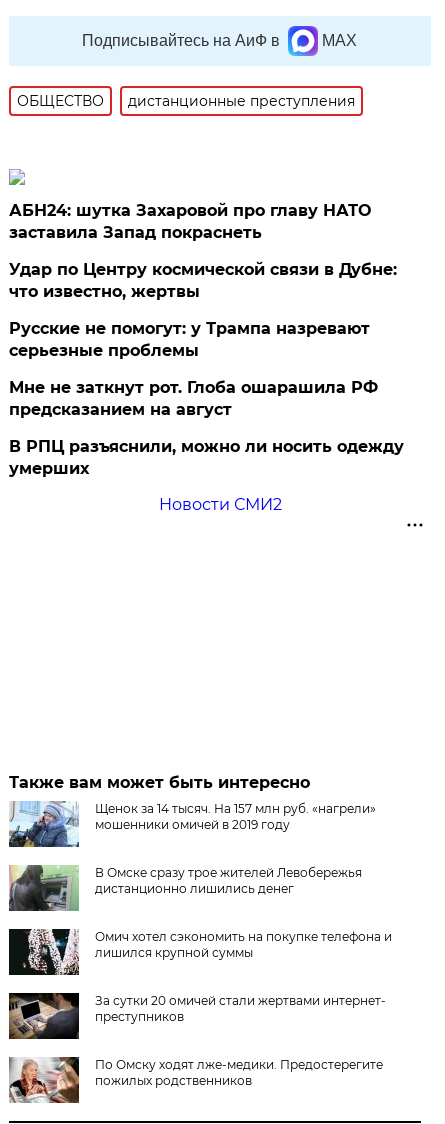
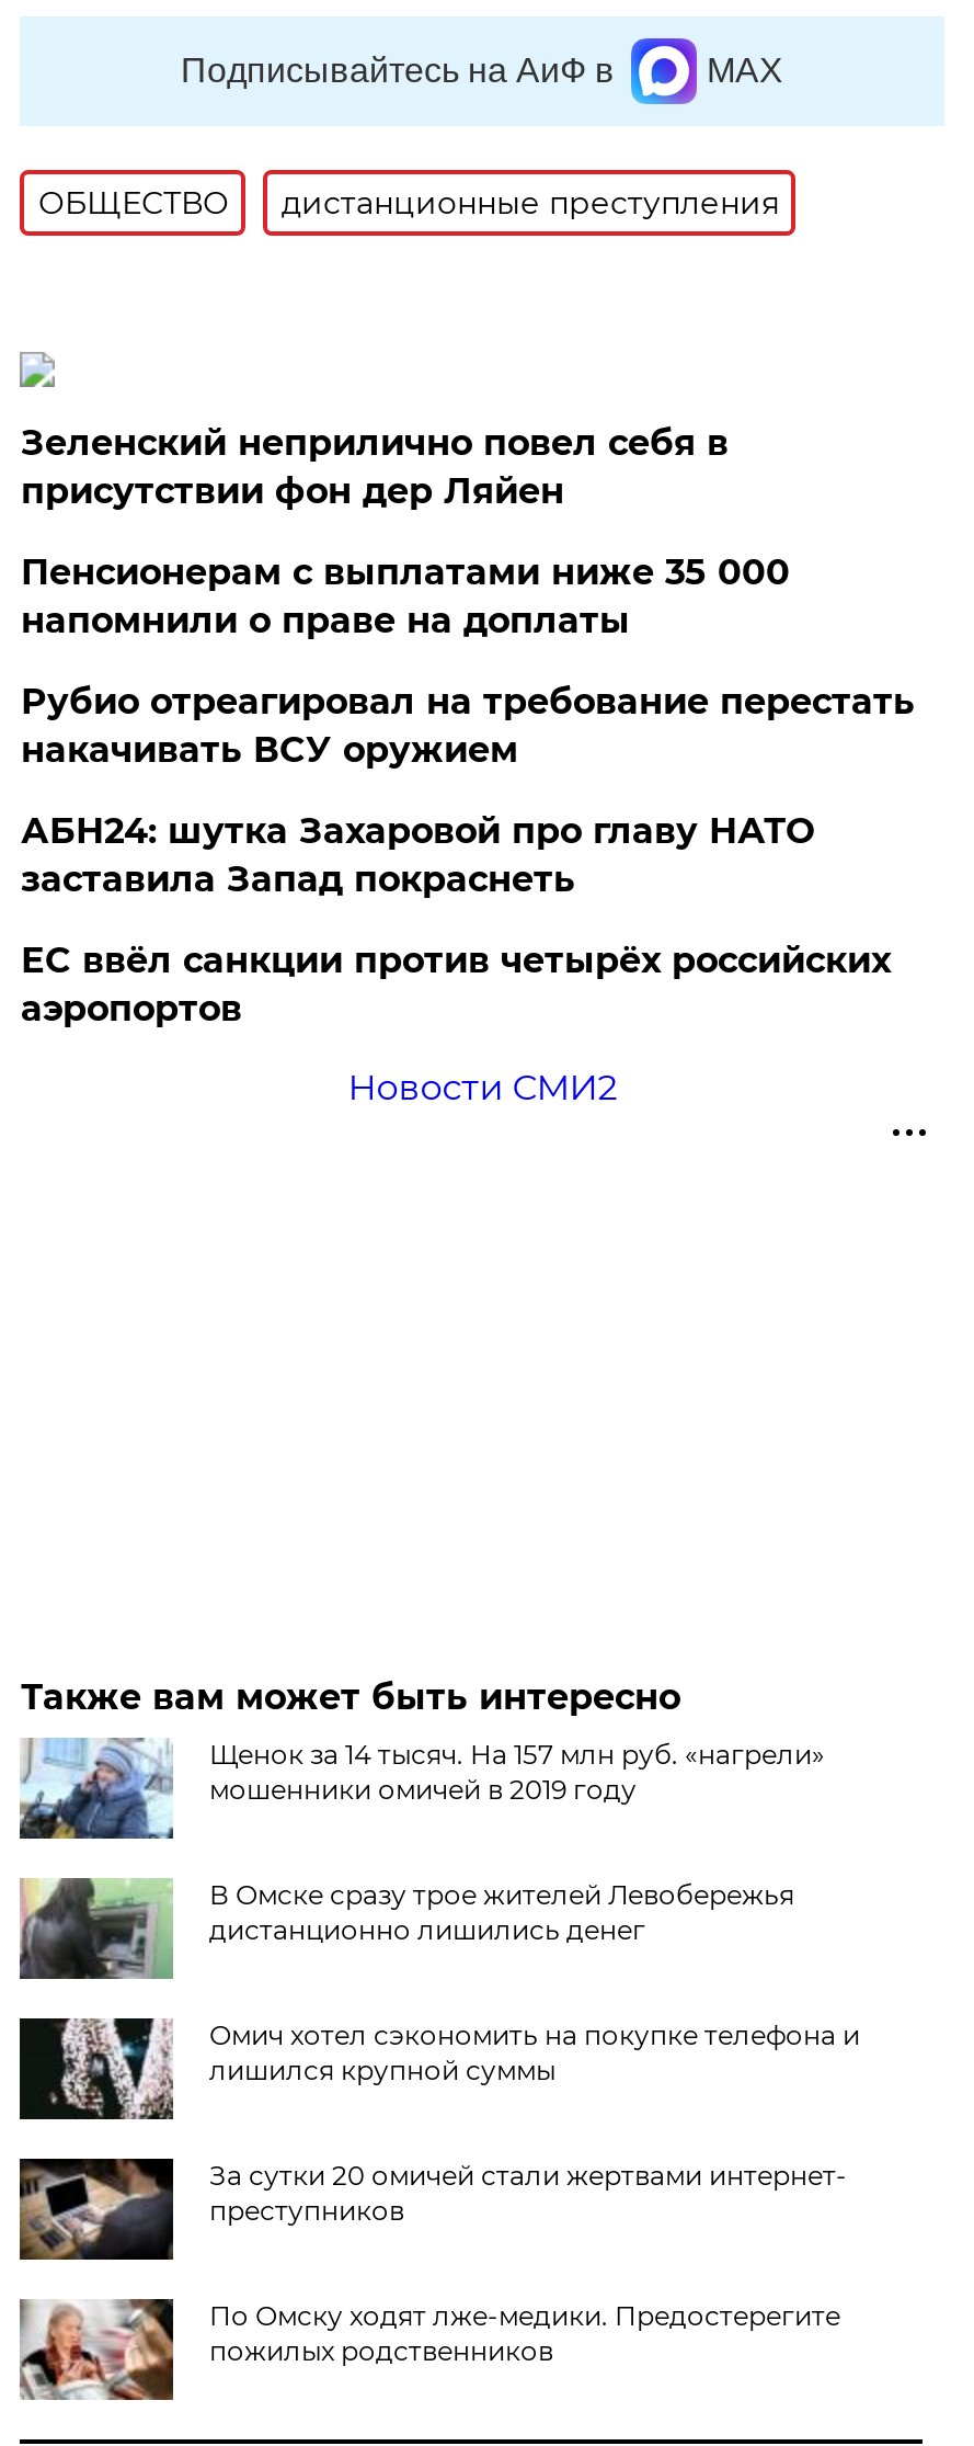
+ Зеленский неприлично повел cебя в
+ присутствии фон дер Ляйен
+ Пенсионерам с выплатами ниже 35 000
+ напомнили о праве на доплаты
+ Рубио отреагировал на требование перестать
+ накачивать ВСУ оружием

moved down: АБН24: шутка Захаровой про главу НАТО | заставила Запад покраснеть

- Удар по Центру космической связи в Дубне:
- что известно, жертвы
- Русские не помогут: у Трампа назревают
- серьезные проблемы
- Мне не заткнут рот. Глоба ошарашила РФ
- предсказанием на август
- В РПЦ разъяснили, можно ли носить одежду
- умерших
+ ЕС ввёл санкции против четырёх российских
+ аэропортов
